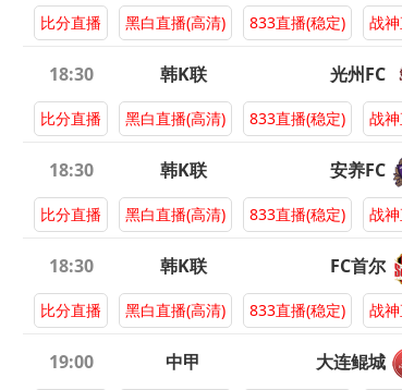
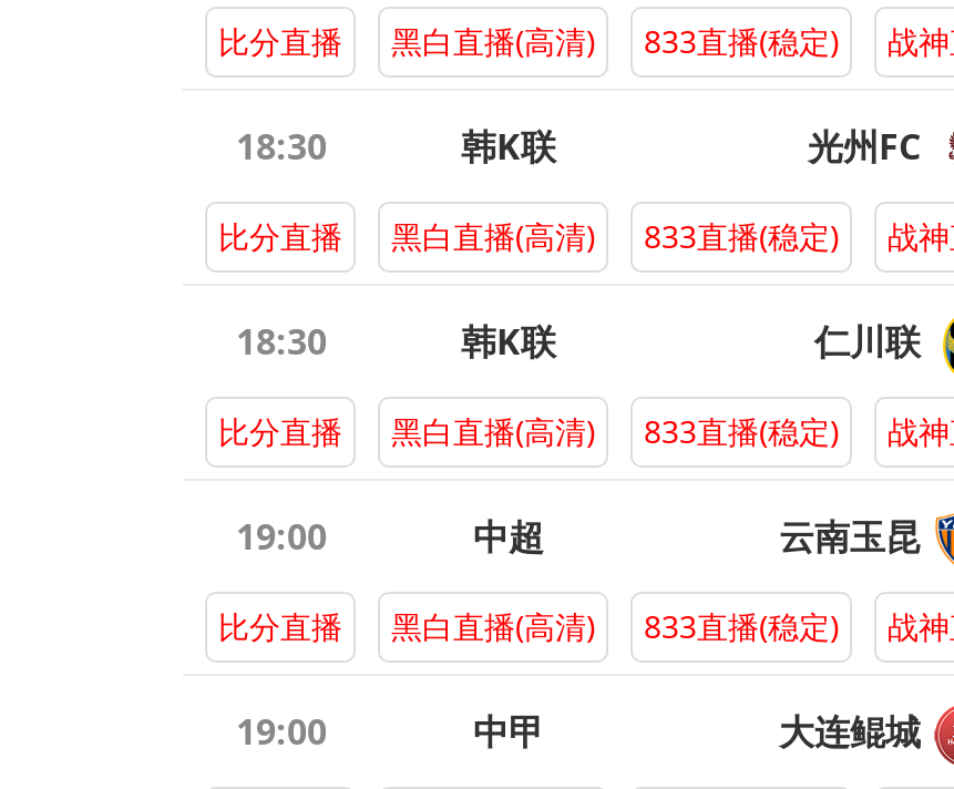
- 安养FC
+ 仁川联

- 18:30
- 韩K联
- FC首尔
+ 19:00
+ 中超
+ 云南玉昆
